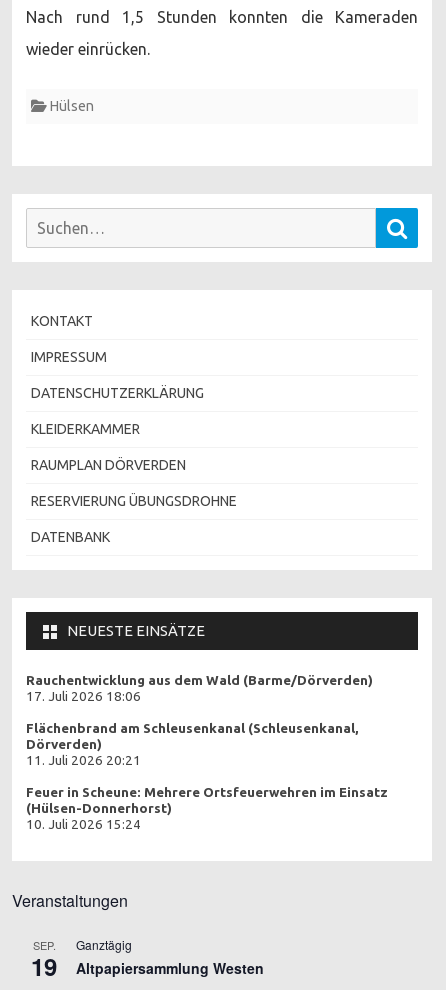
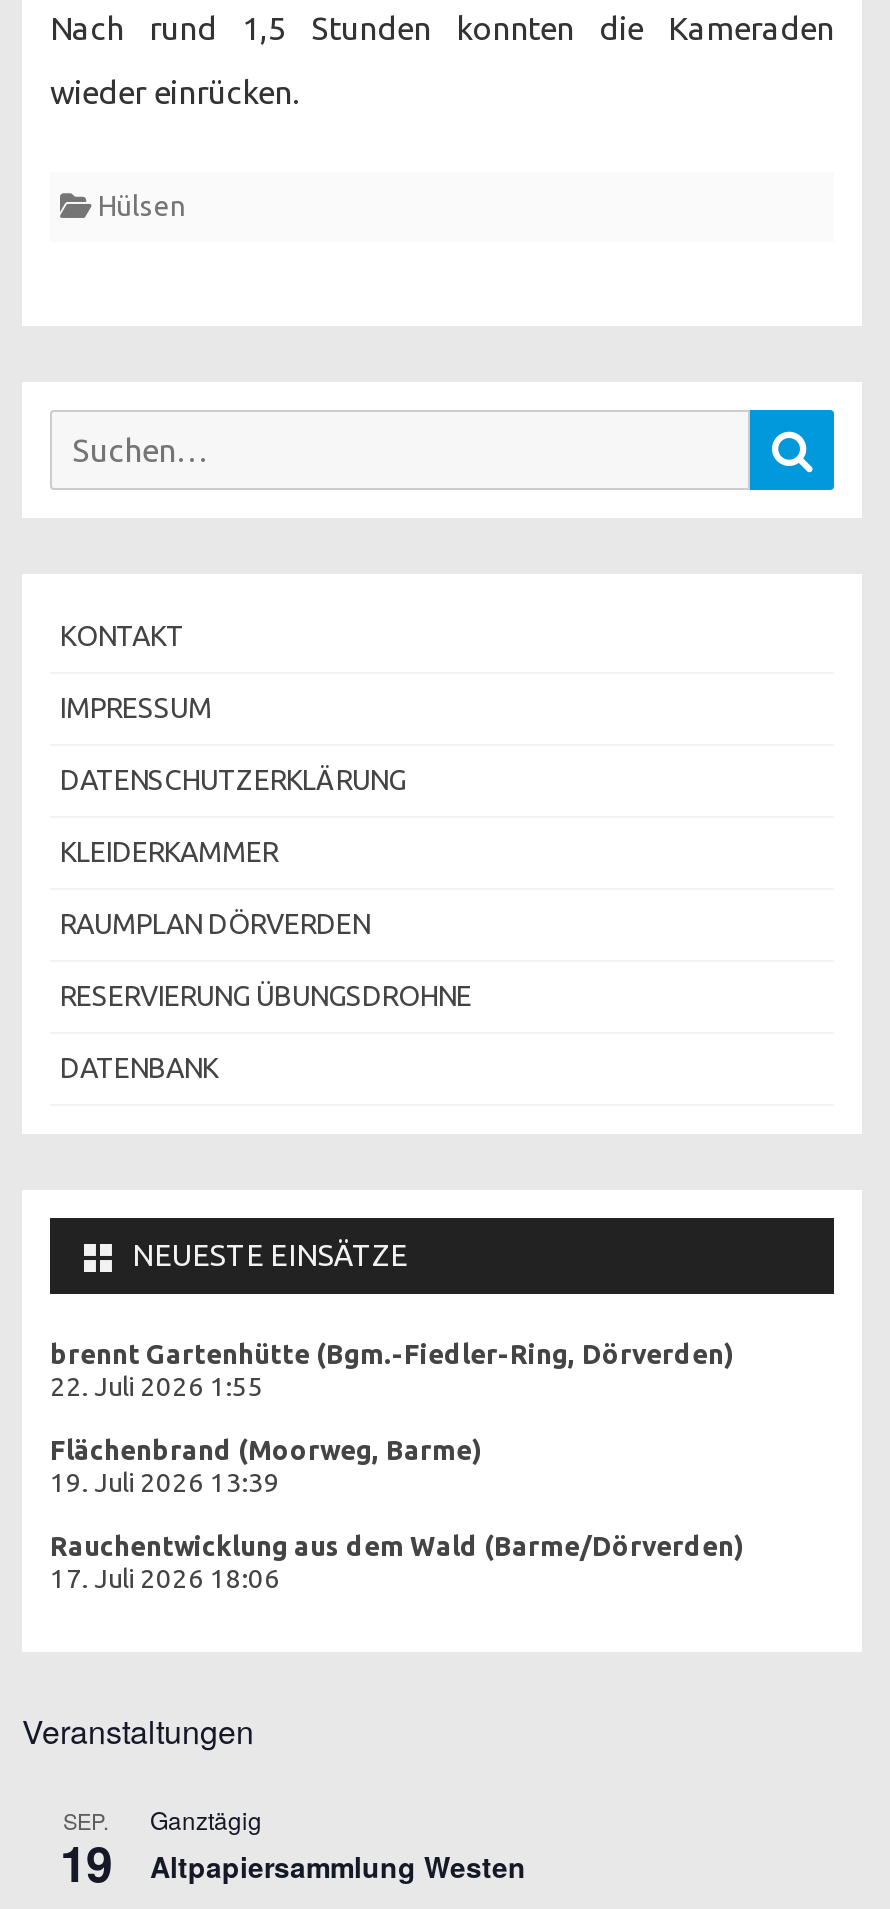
+ brennt Gartenhütte (Bgm.-Fiedler-Ring, Dörverden)
+ 22. Juli 2026 1:55
+ Flächenbrand (Moorweg, Barme)
+ 19. Juli 2026 13:39

moved down: Rauchentwicklung aus dem Wald (Barme/Dörverden) | 17. Juli 2026 18:06

- Flächenbrand am Schleusenkanal (Schleusenkanal,
- Dörverden)
- 11. Juli 2026 20:21
- Feuer in Scheune: Mehrere Ortsfeuerwehren im Einsatz
- (Hülsen-Donnerhorst)
- 10. Juli 2026 15:24
